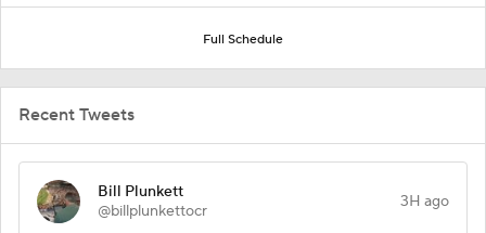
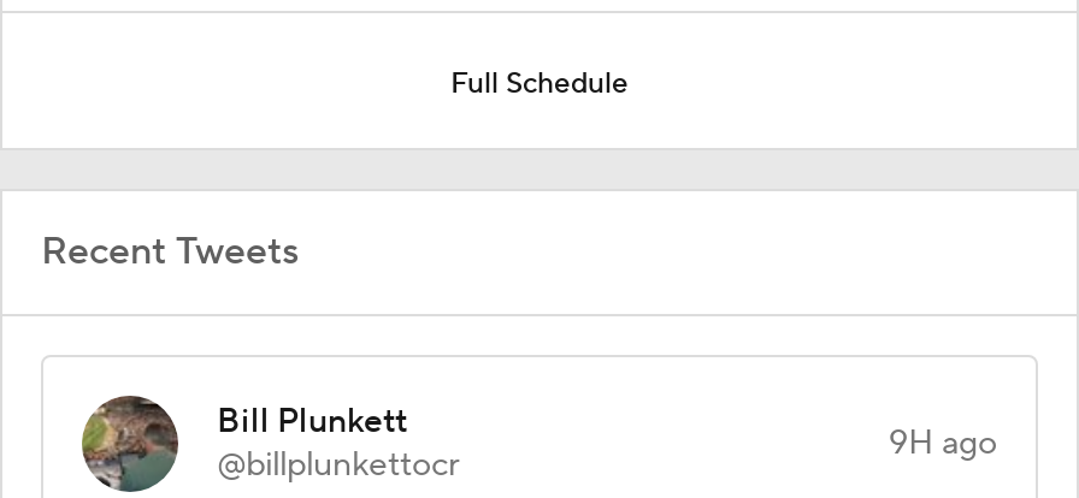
- 3H ago
+ 9H ago
